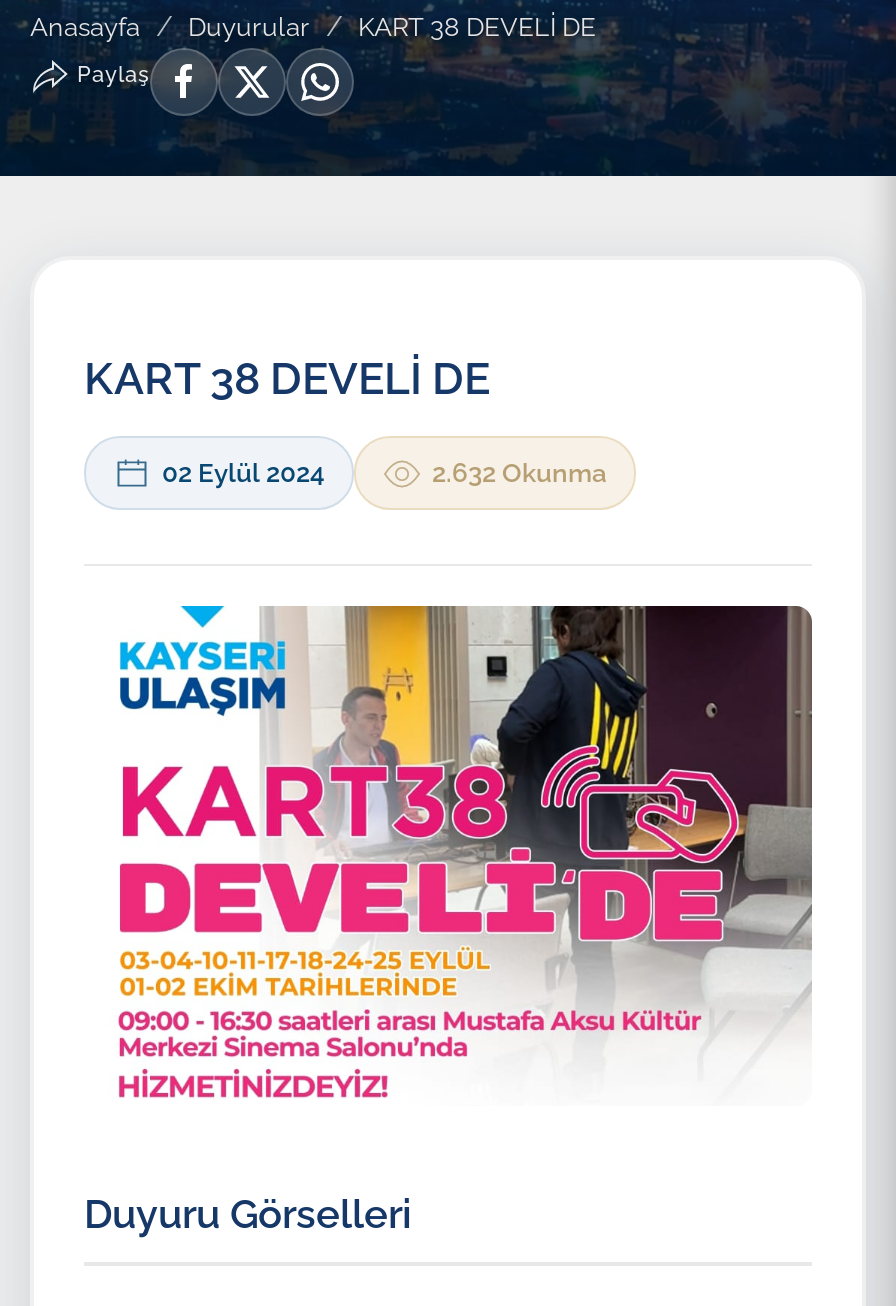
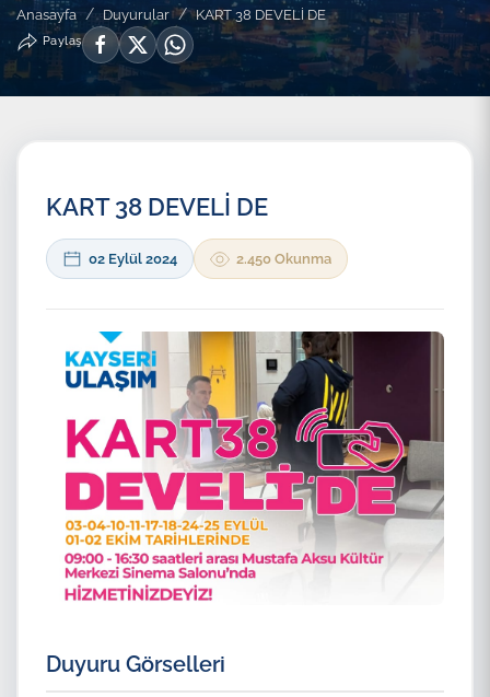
- 2.632 Okunma
+ 2.450 Okunma
